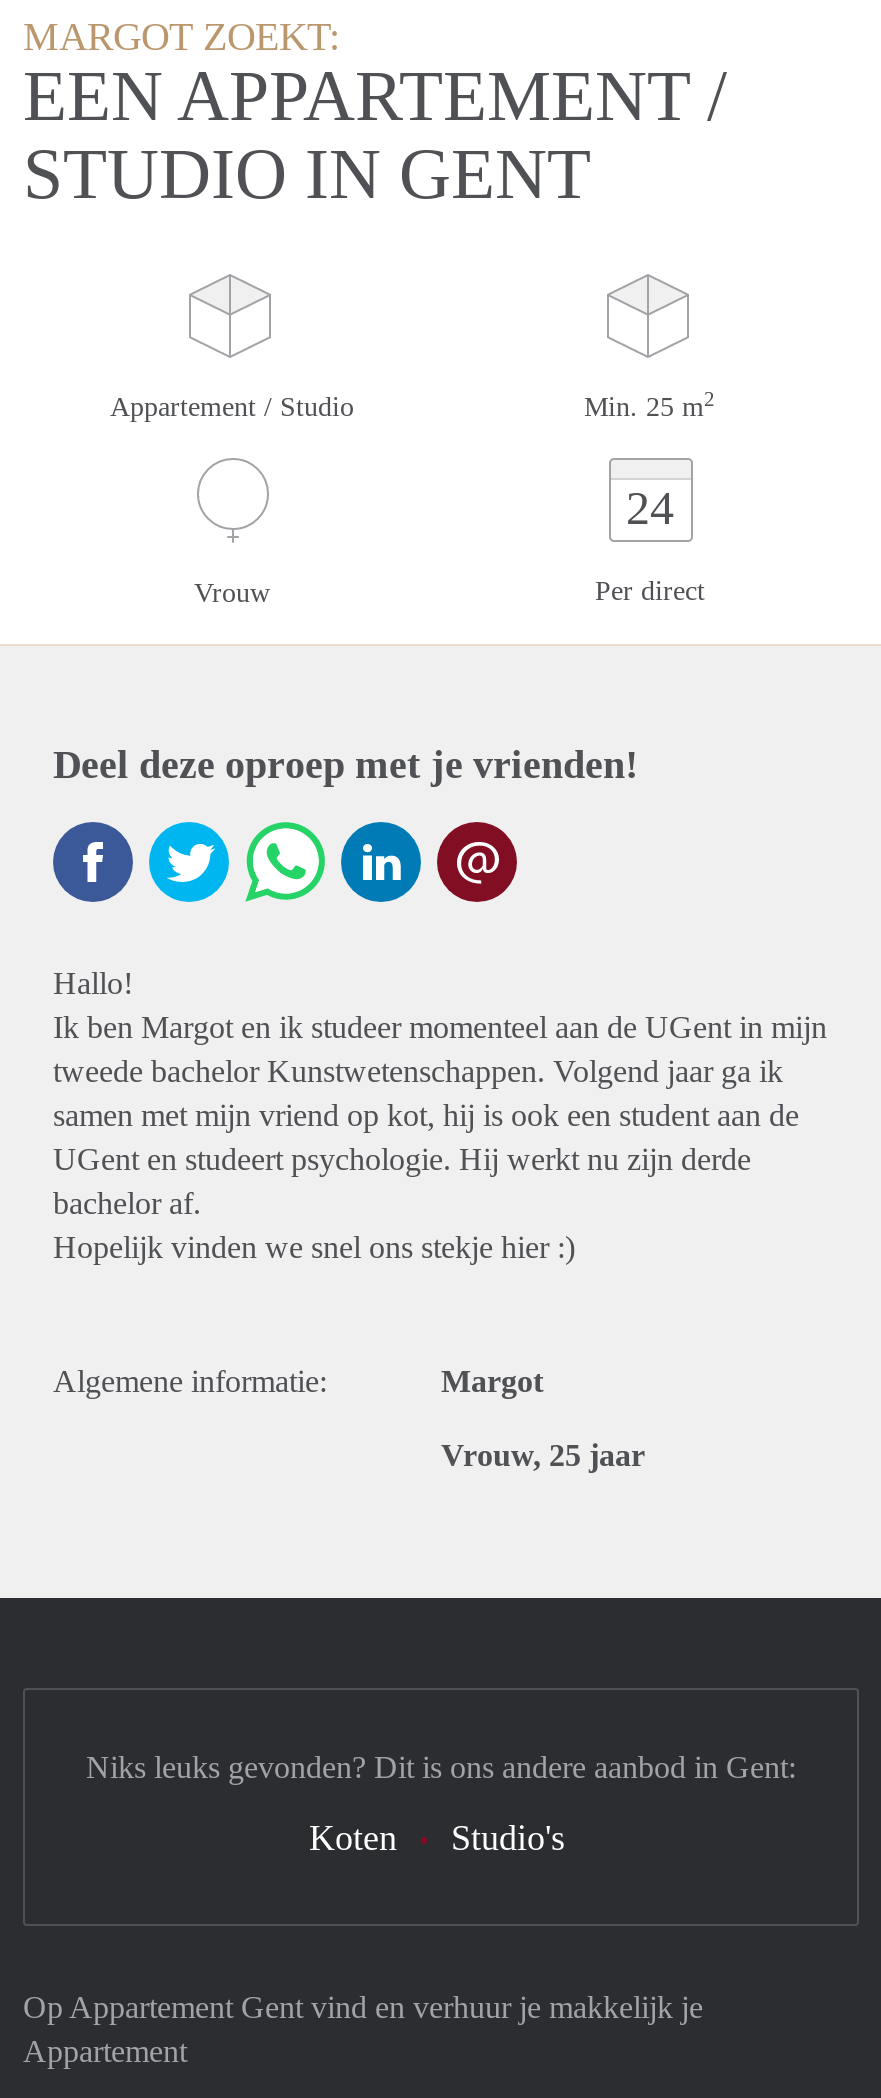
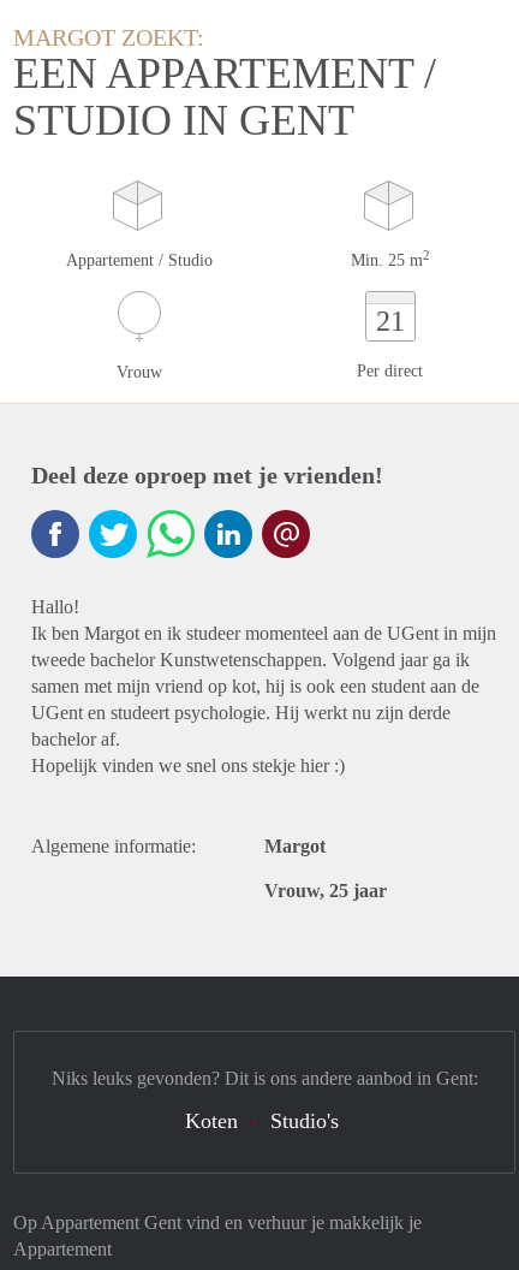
- 24
+ 21
